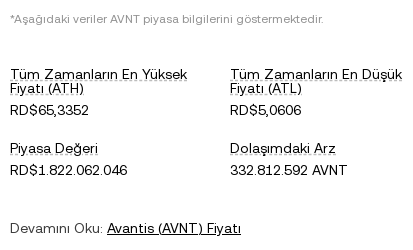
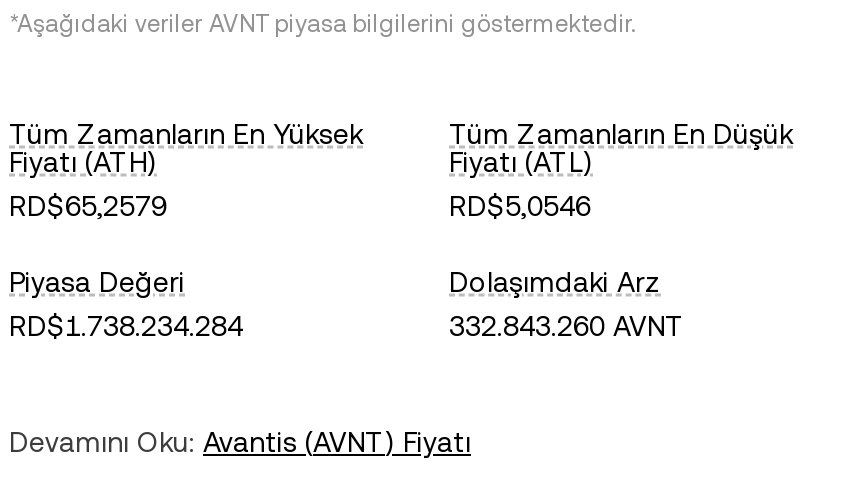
- RD$65,3352
+ RD$65,2579

- RD$5,0606
+ RD$5,0546

- RD$1.822.062.046
+ RD$1.738.234.284

- 332.812.592 AVNT
+ 332.843.260 AVNT
